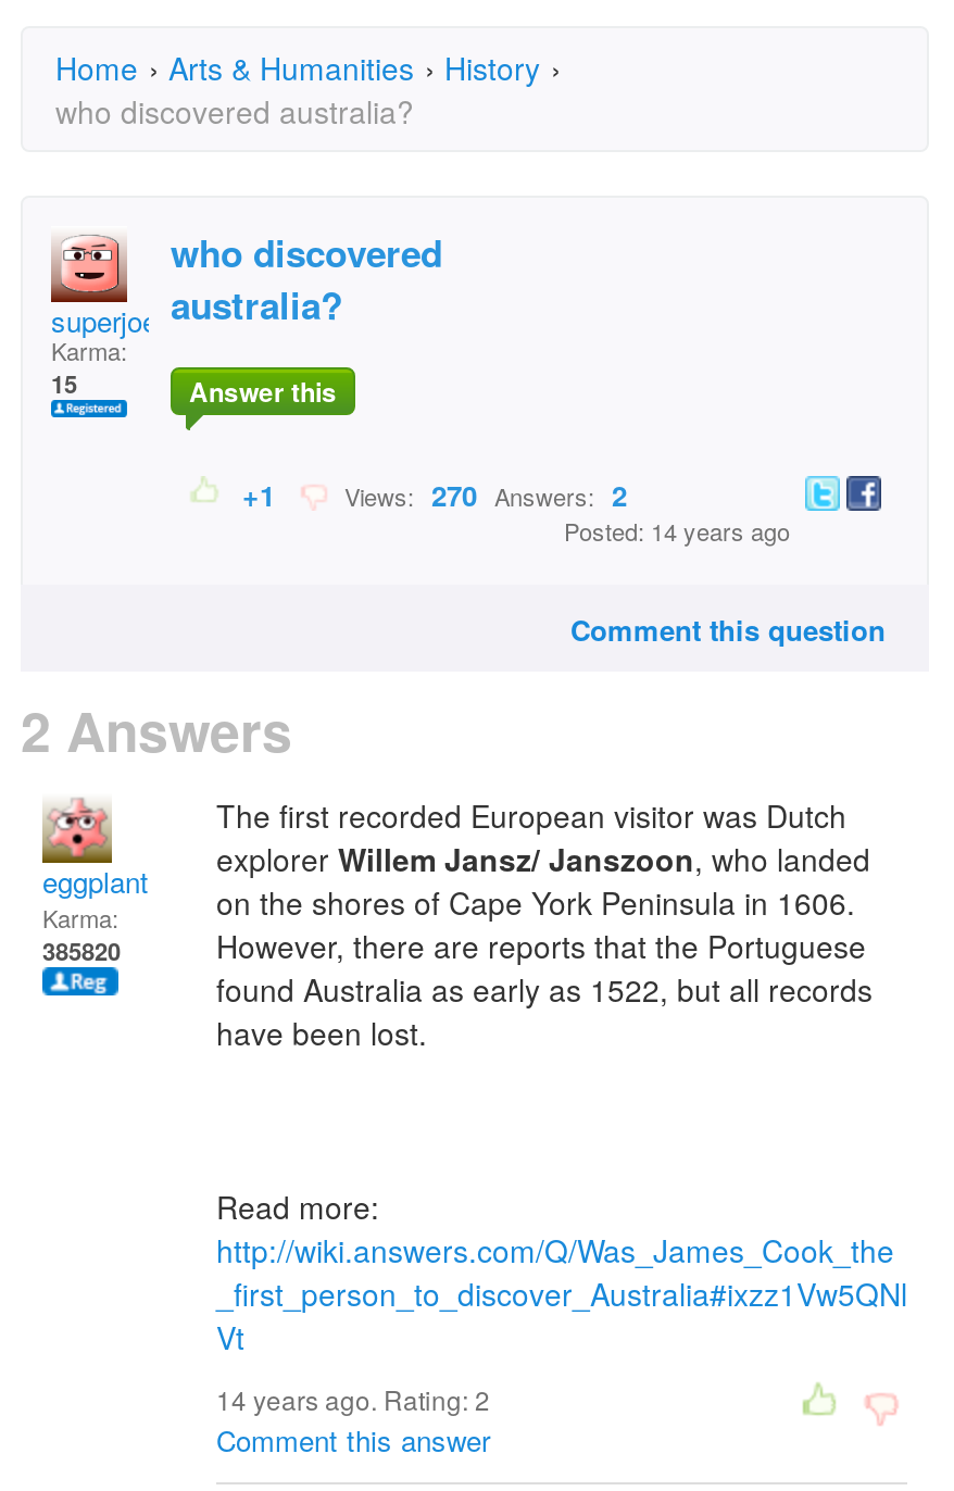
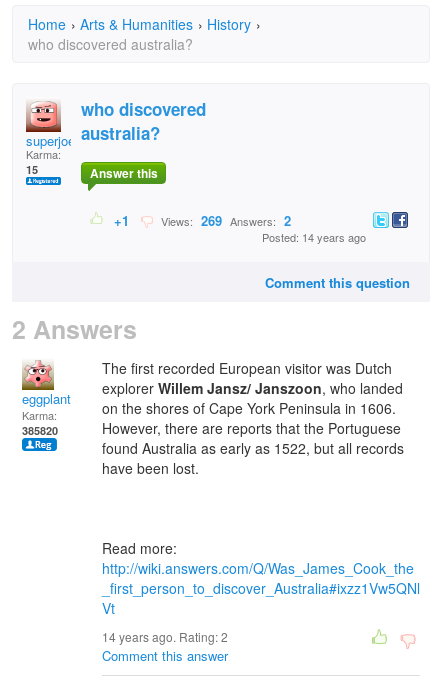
- Views: 270 Answers: 2
+ Views: 269 Answers: 2
